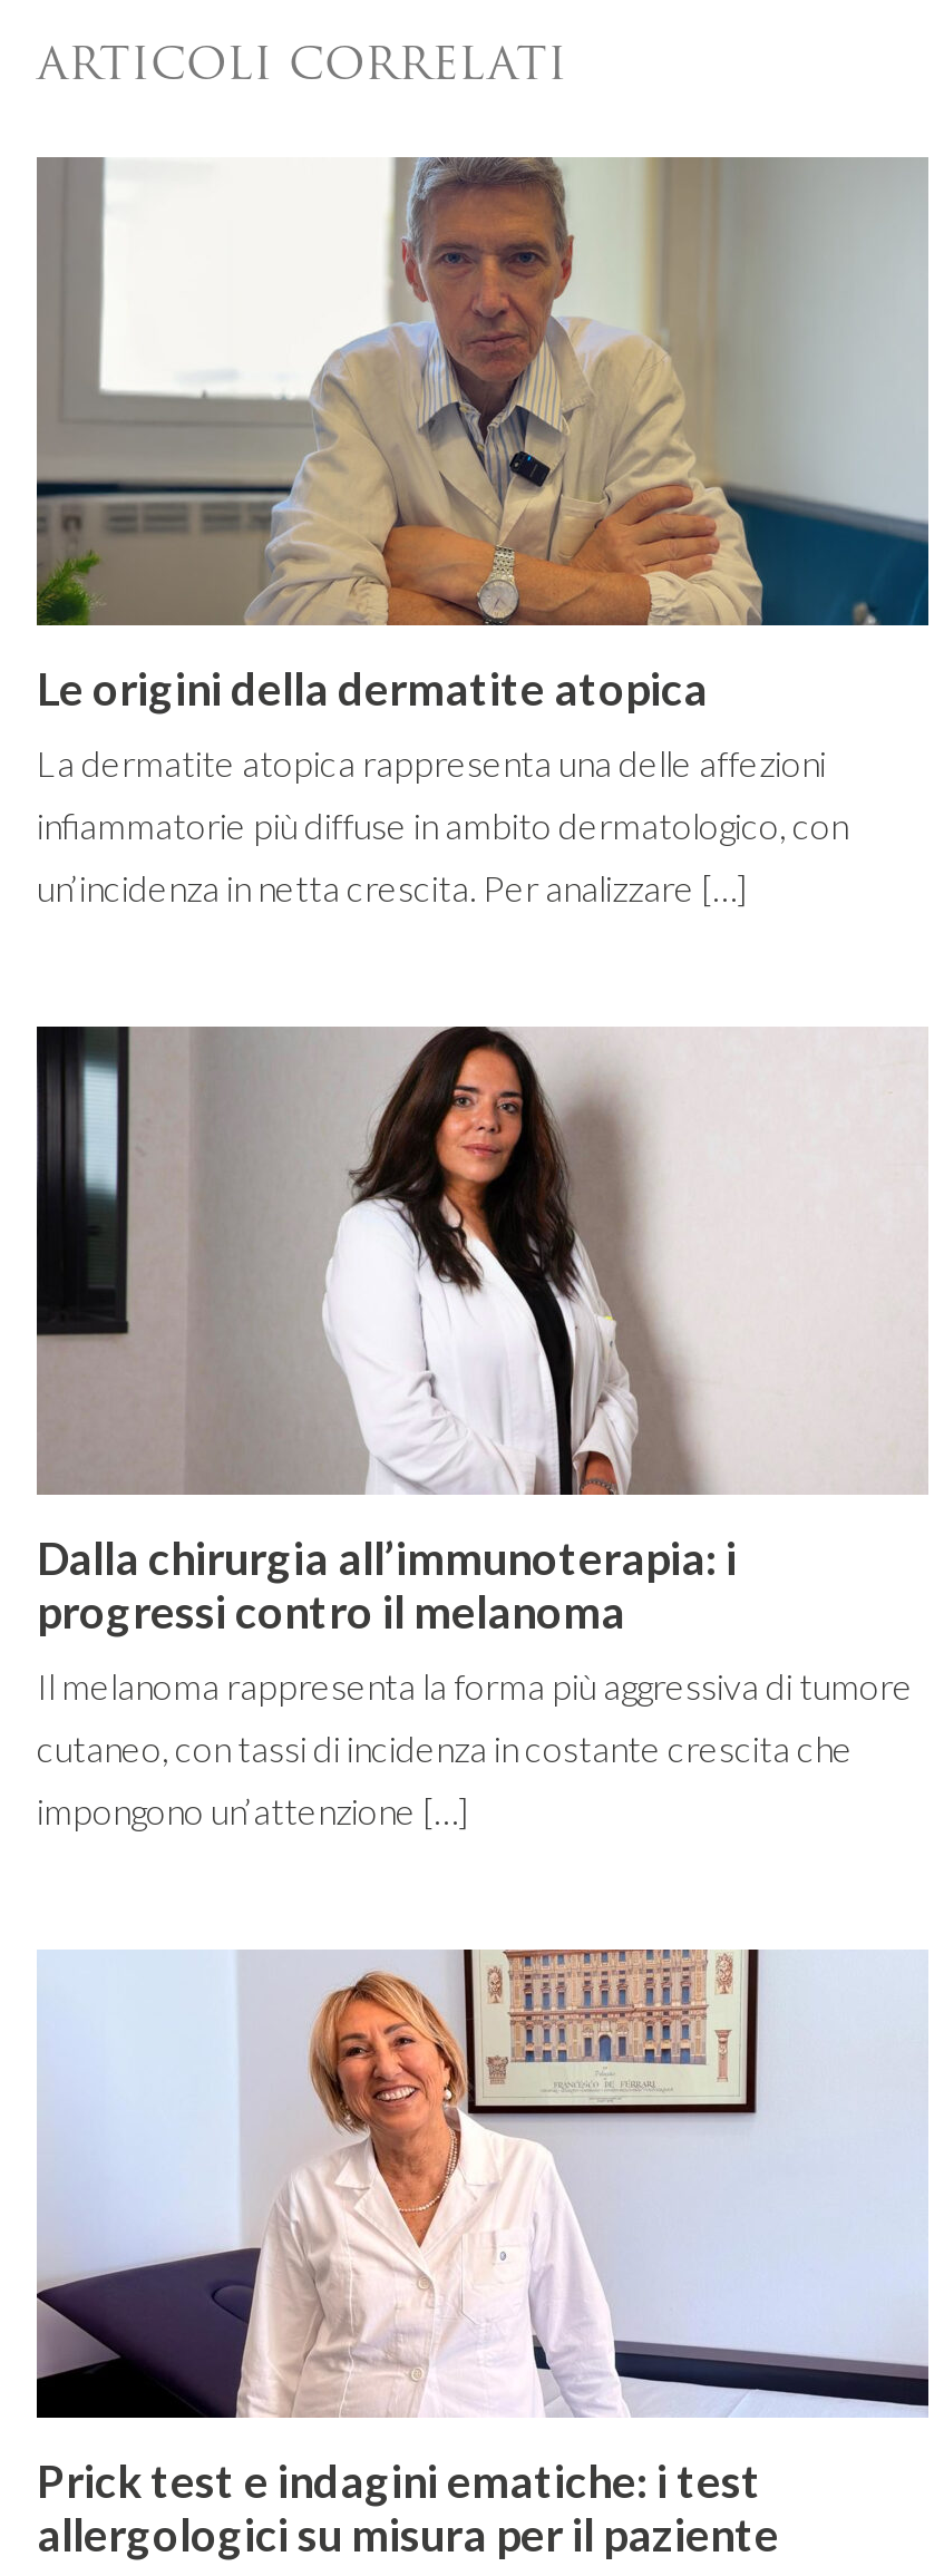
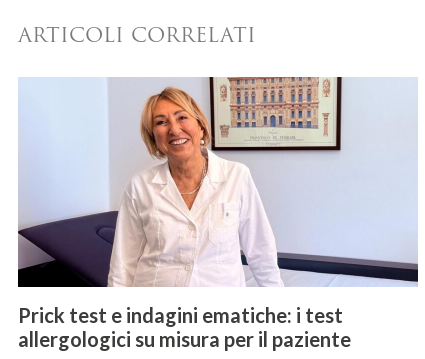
- [image]
- Le origini della dermatite atopica
- La dermatite atopica rappresenta una delle affezioni
- infiammatorie più diffuse in ambito dermatologico, con
- un’incidenza in netta crescita. Per analizzare […]

- [image]
- Dalla chirurgia all’immunoterapia: i
- progressi contro il melanoma
- Il melanoma rappresenta la forma più aggressiva di tumore
- cutaneo, con tassi di incidenza in costante crescita che
- impongono un’attenzione […]
